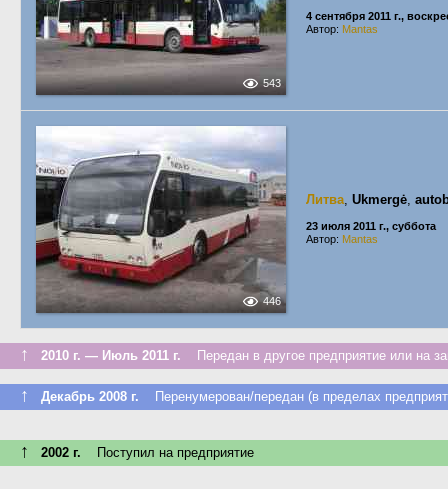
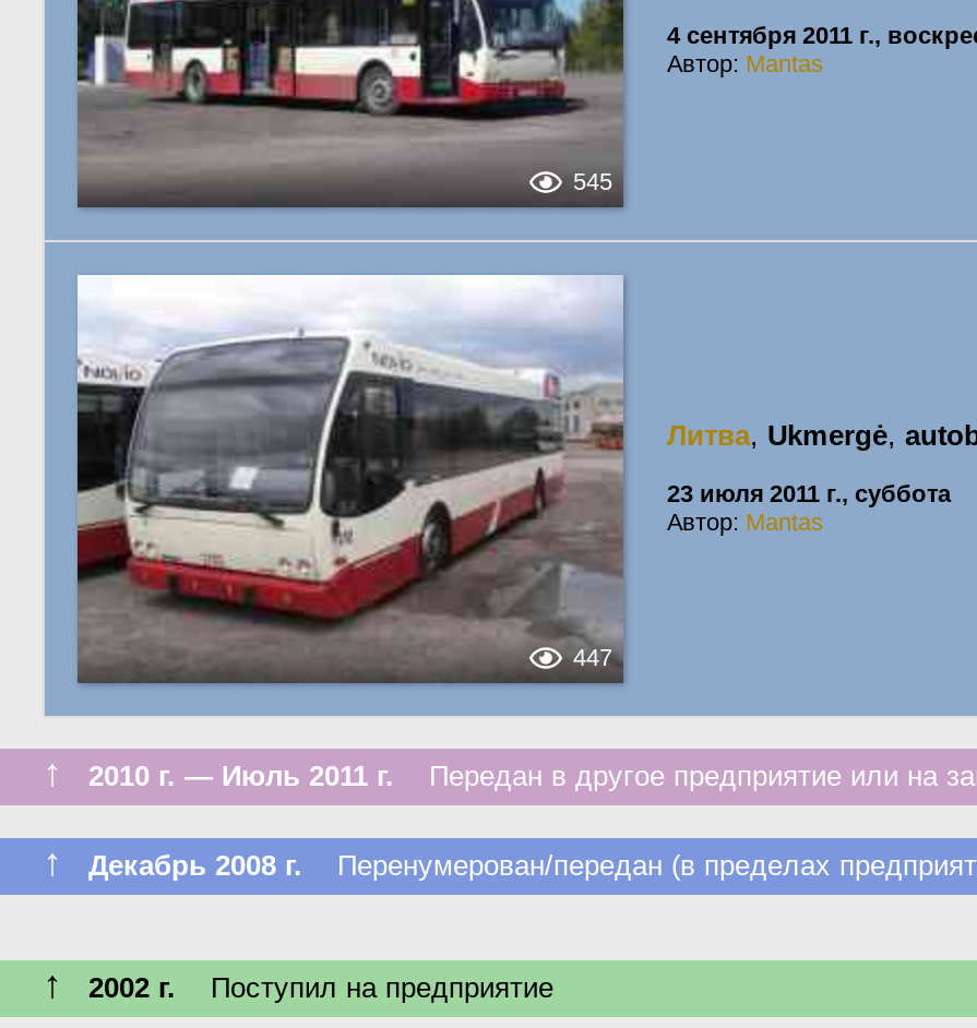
- 543
+ 545

- 446
+ 447
